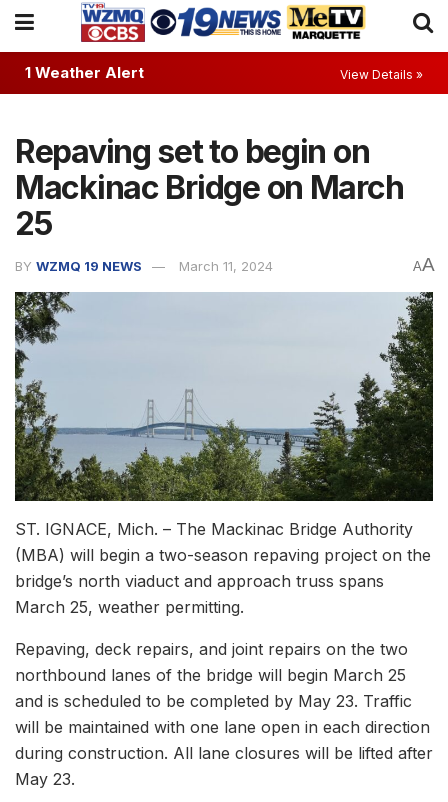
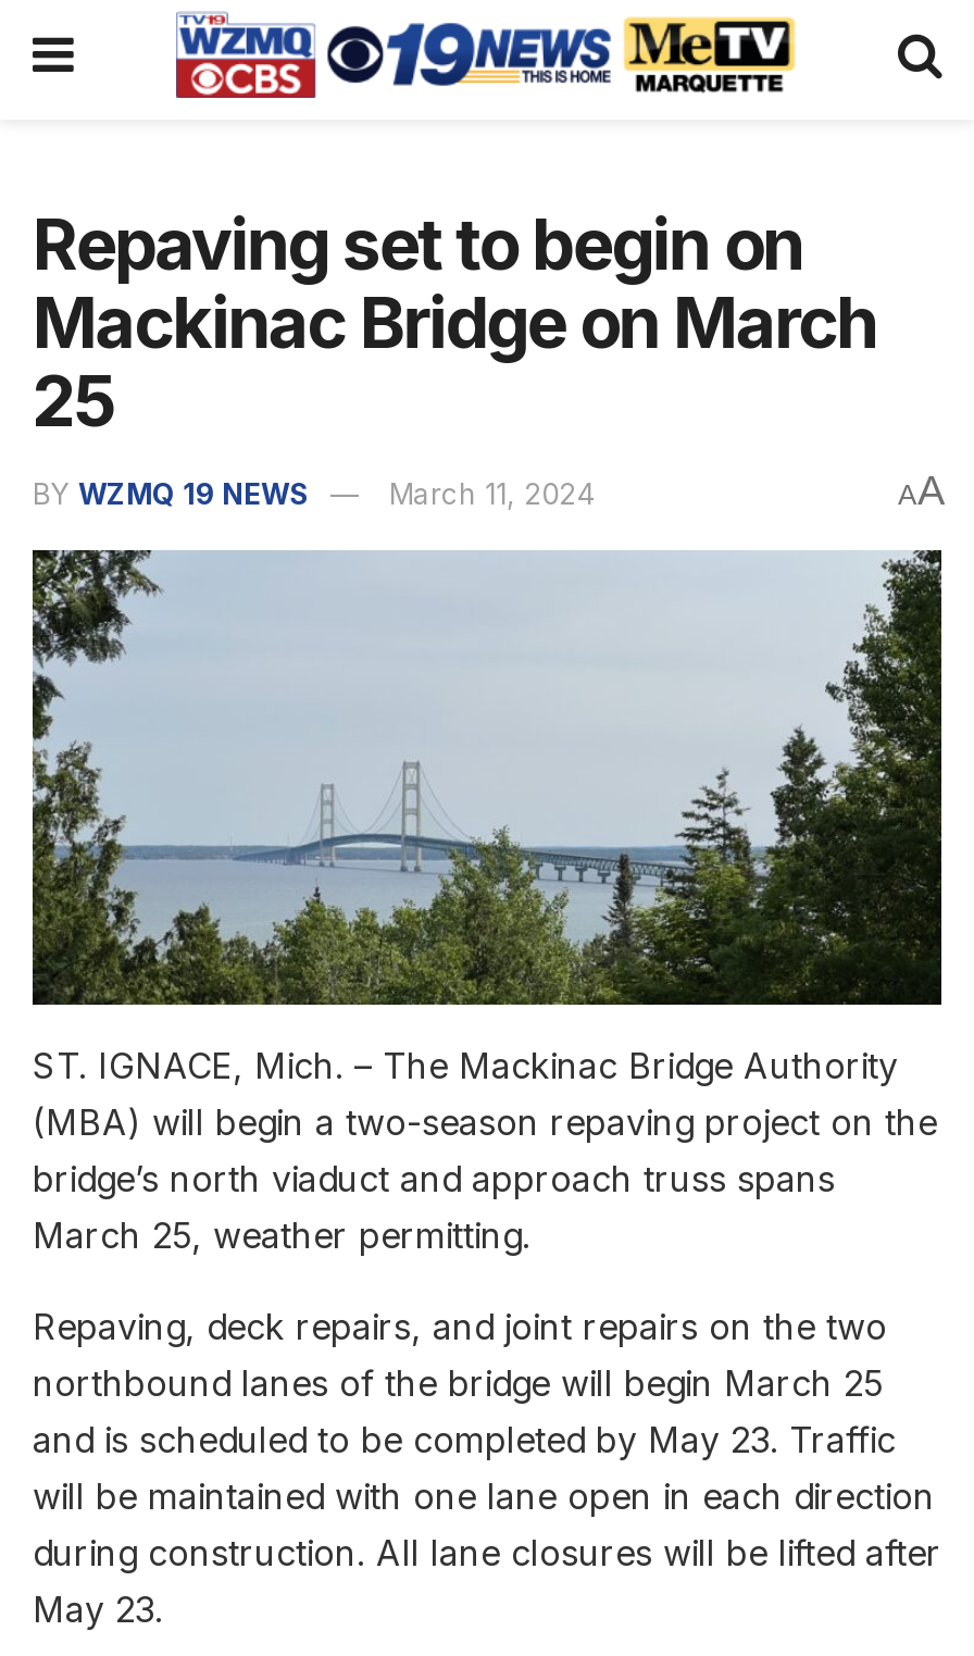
- 1 Weather Alert
- View Details »
